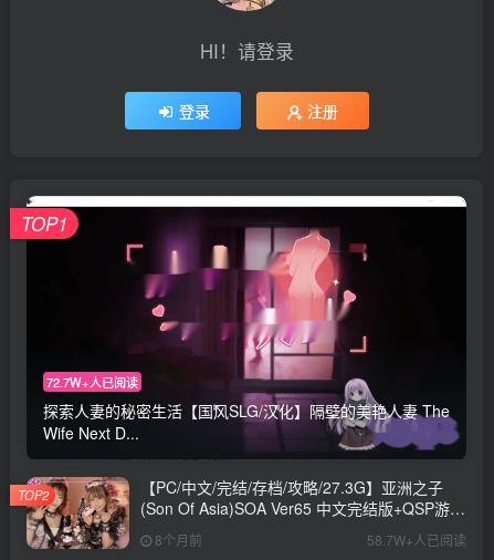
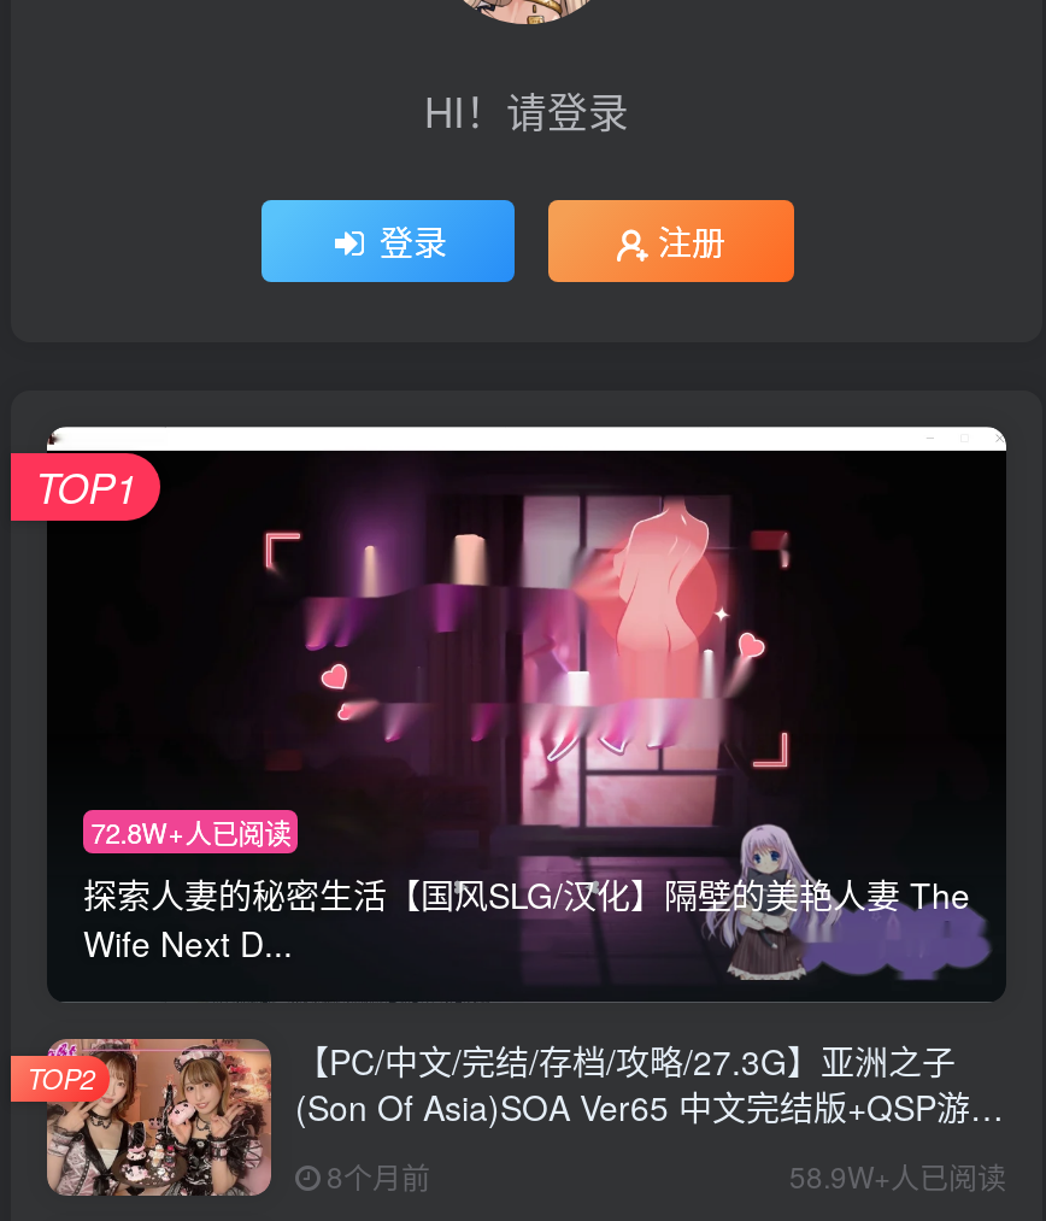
- 72.7W+人已阅读
+ 72.8W+人已阅读

- 58.7W+人已阅读
+ 58.9W+人已阅读
